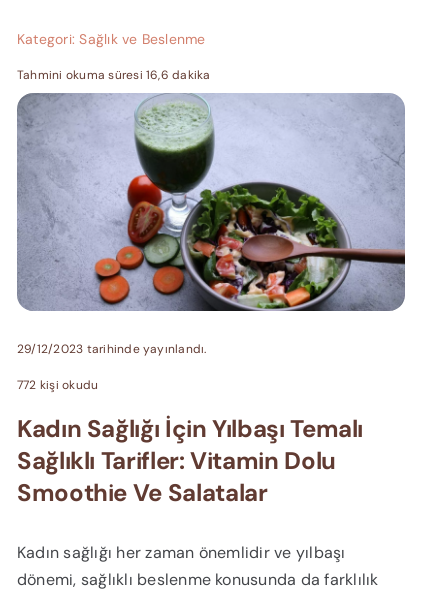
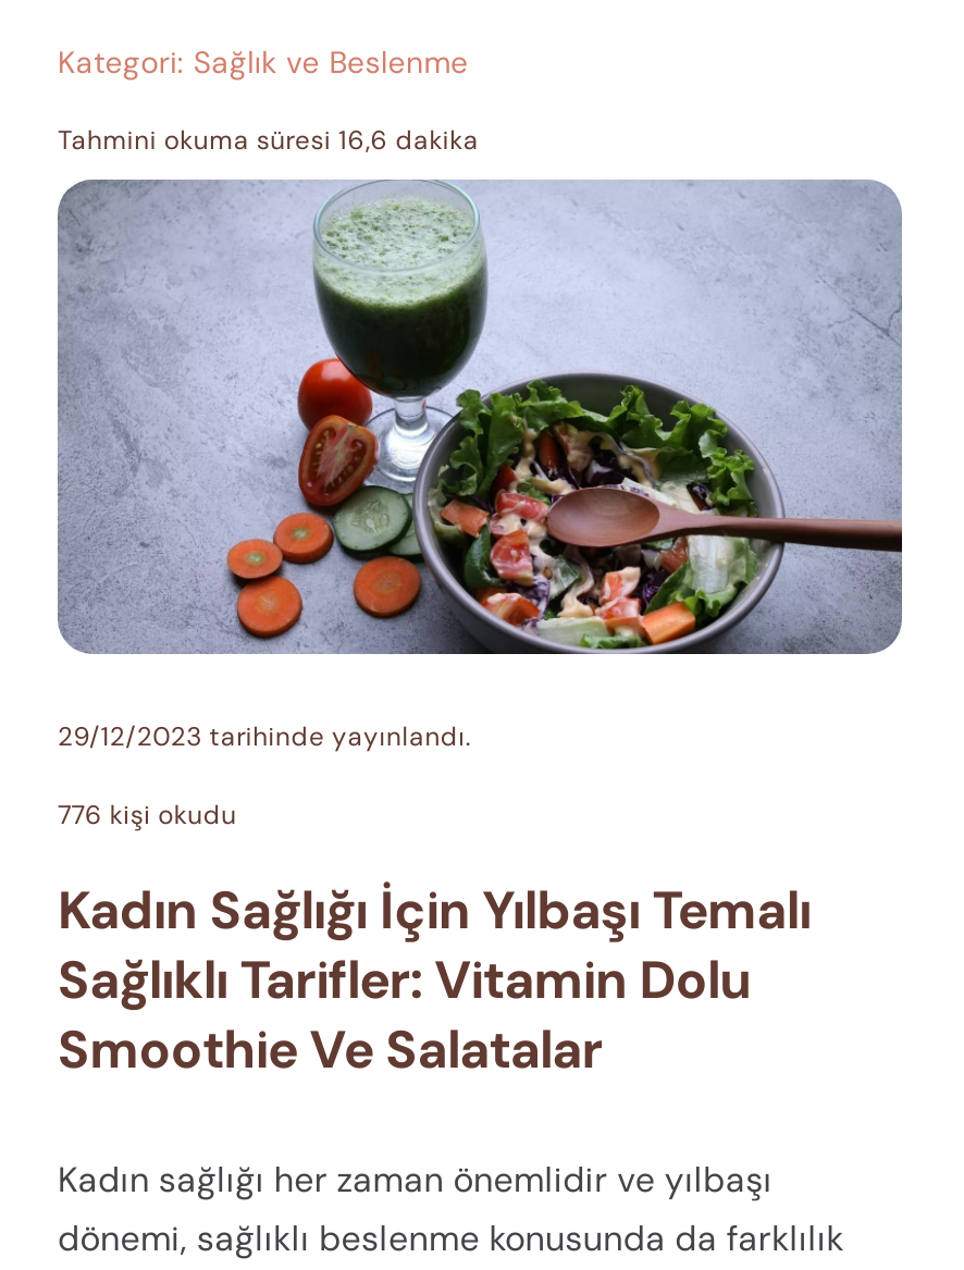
- 772 kişi okudu
+ 776 kişi okudu
